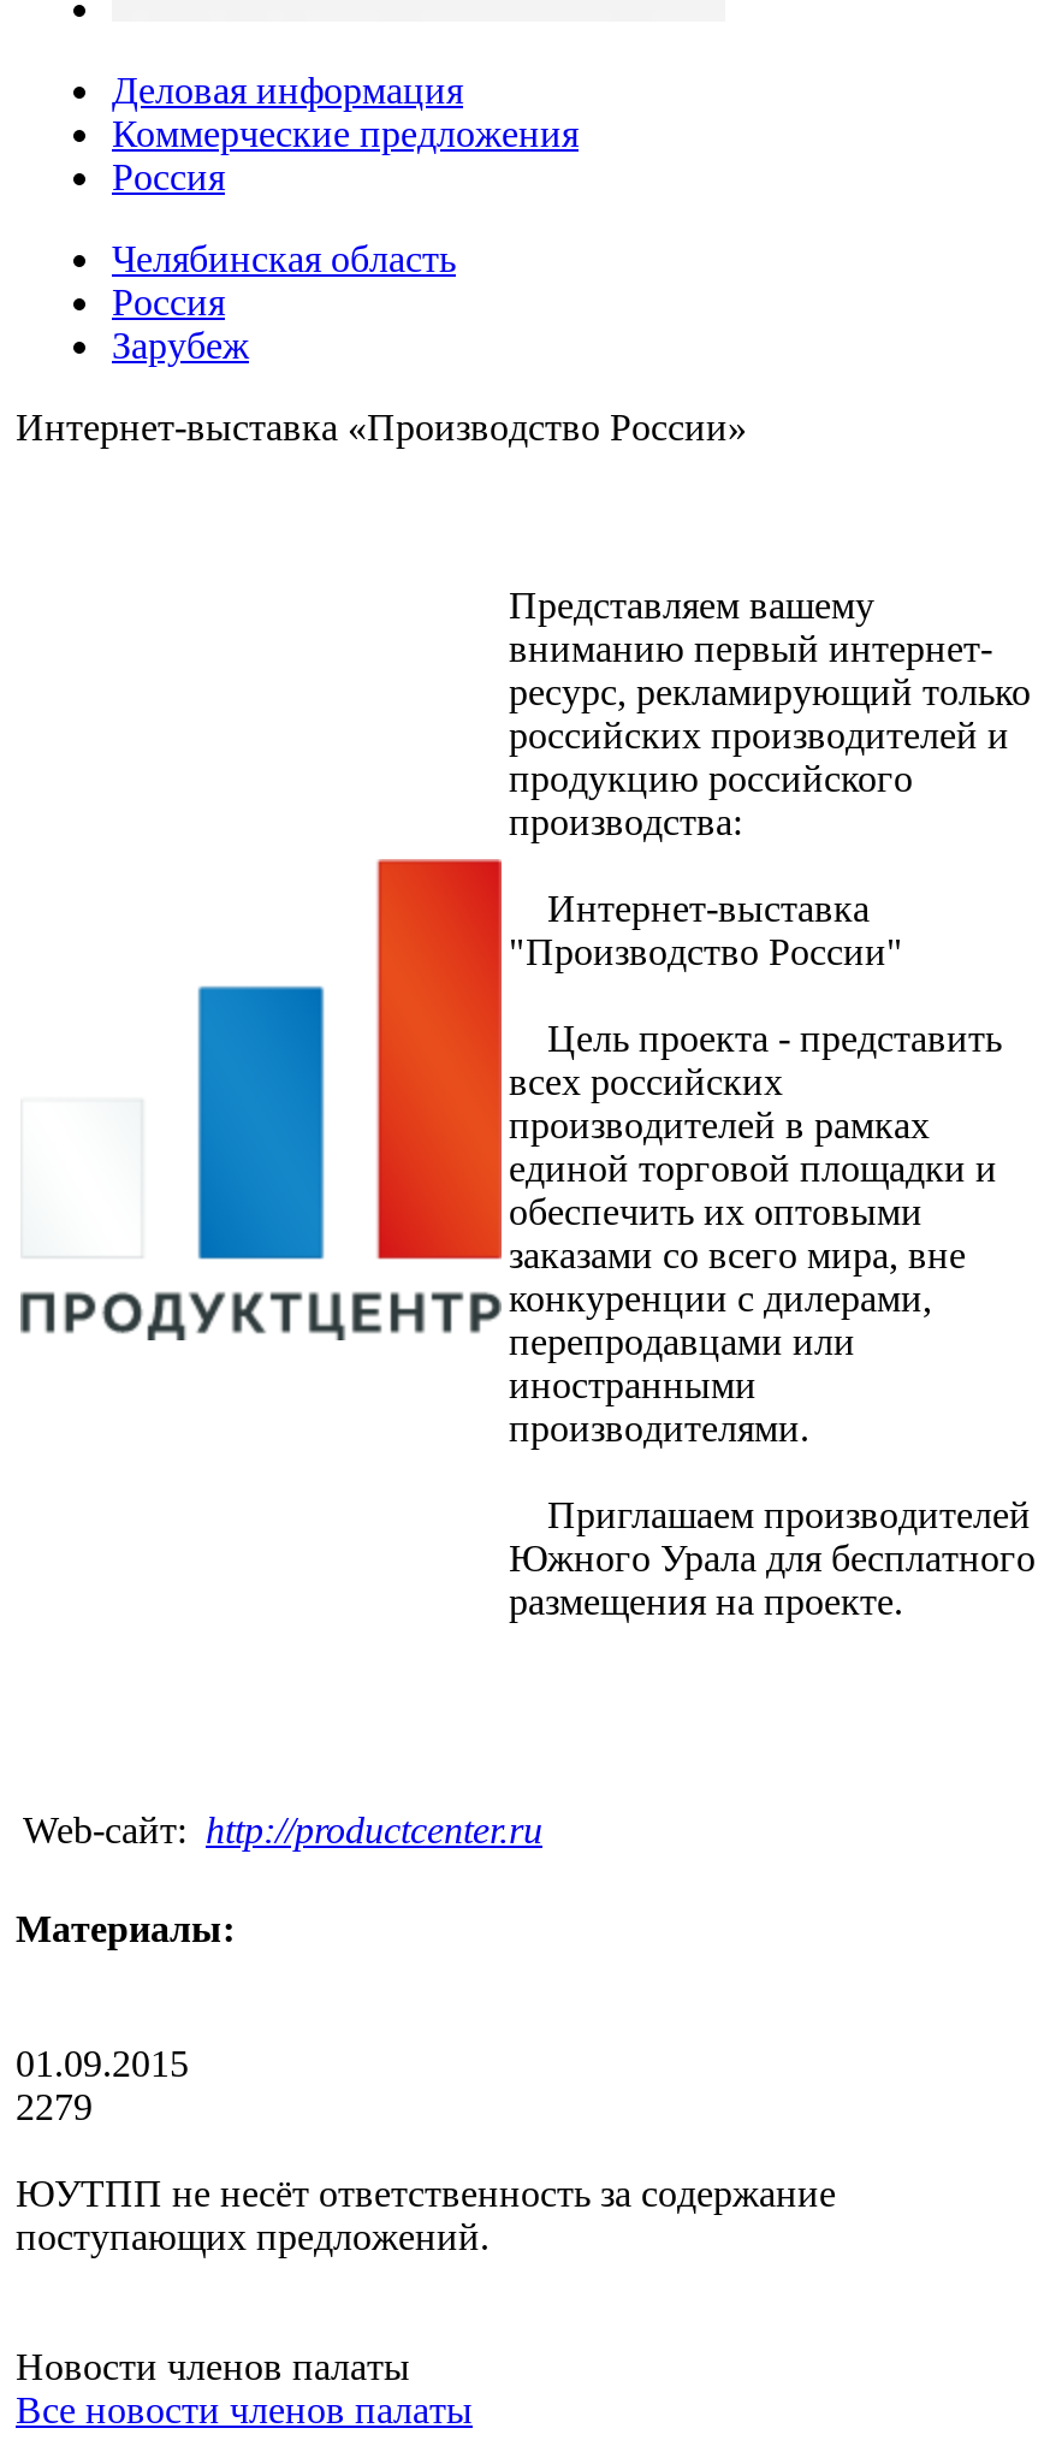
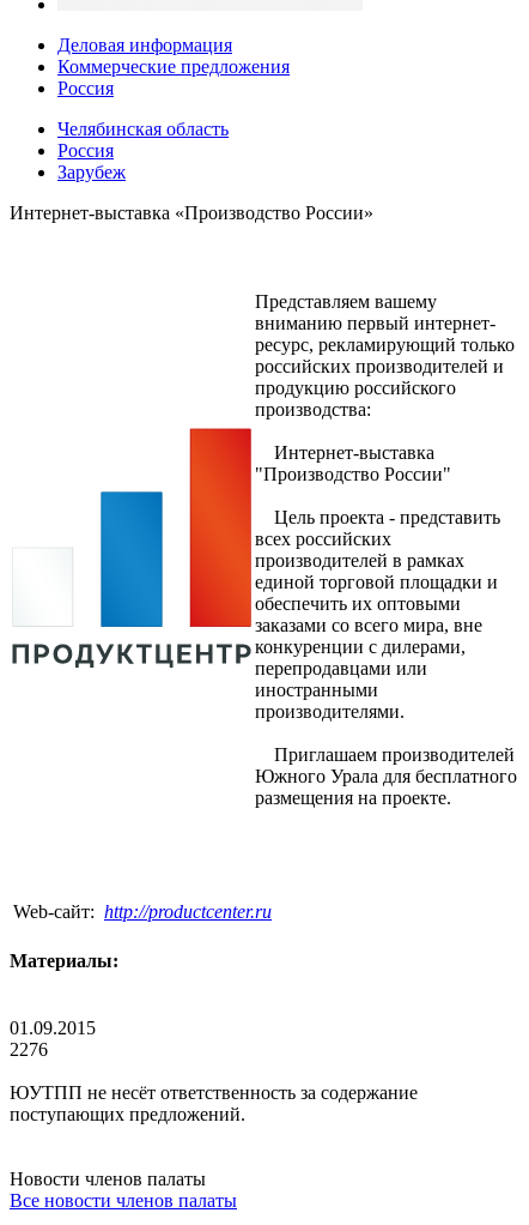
- 2279
+ 2276
